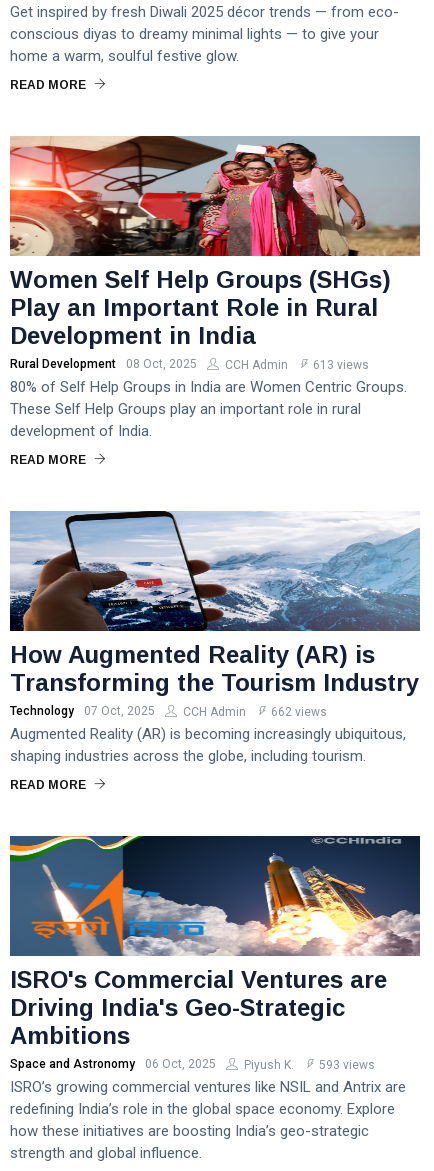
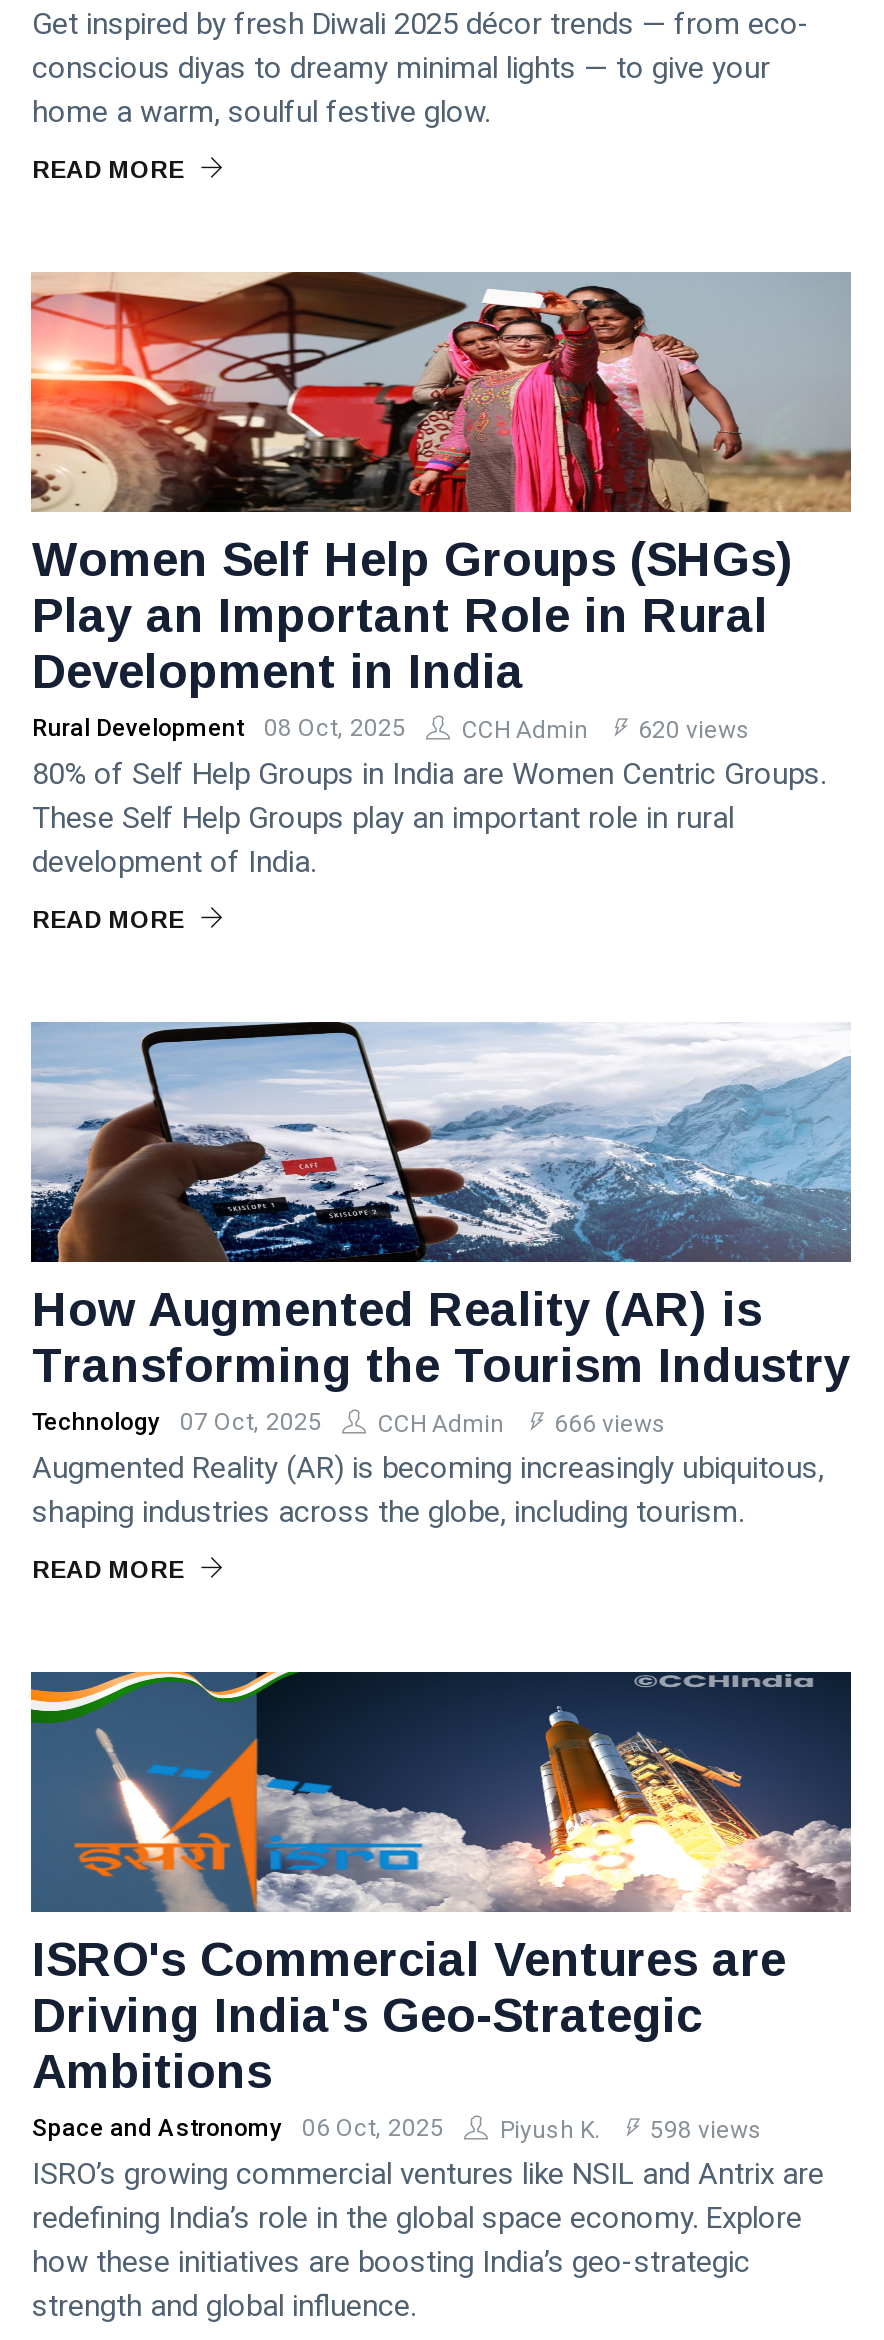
- Rural Development 08 Oct, 2025 CCH Admin 613 views
+ Rural Development 08 Oct, 2025 CCH Admin 620 views

- Technology 07 Oct, 2025 CCH Admin 662 views
+ Technology 07 Oct, 2025 CCH Admin 666 views

- Space and Astronomy 06 Oct, 2025 Piyush K. 593 views
+ Space and Astronomy 06 Oct, 2025 Piyush K. 598 views
